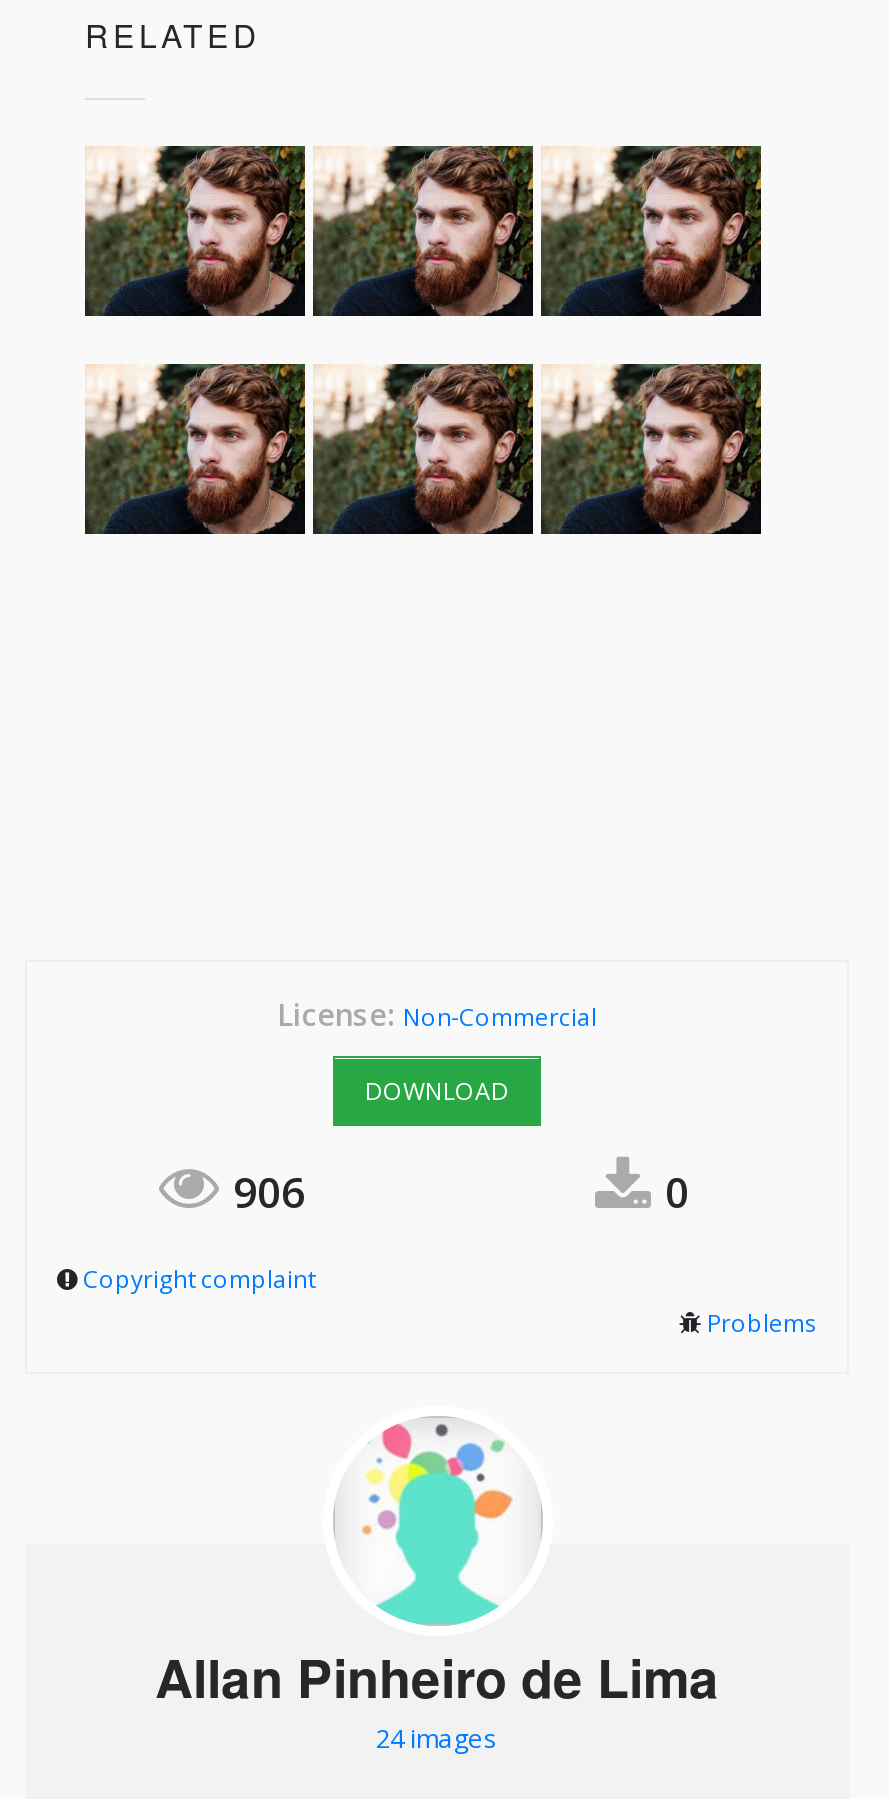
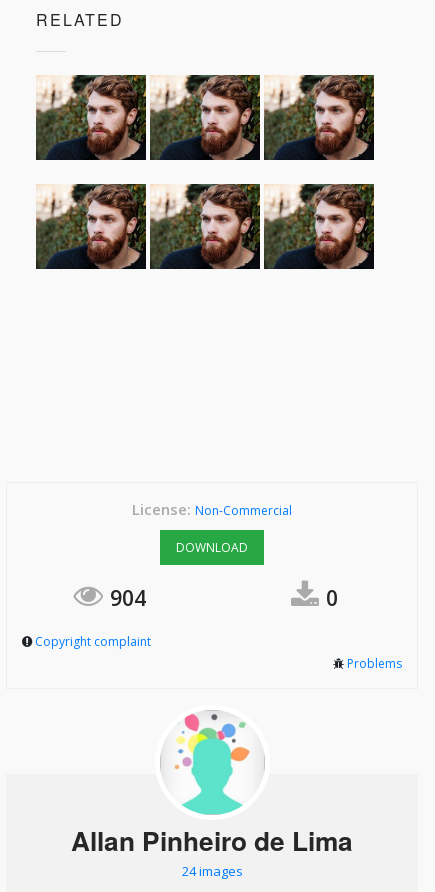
- 906
+ 904
